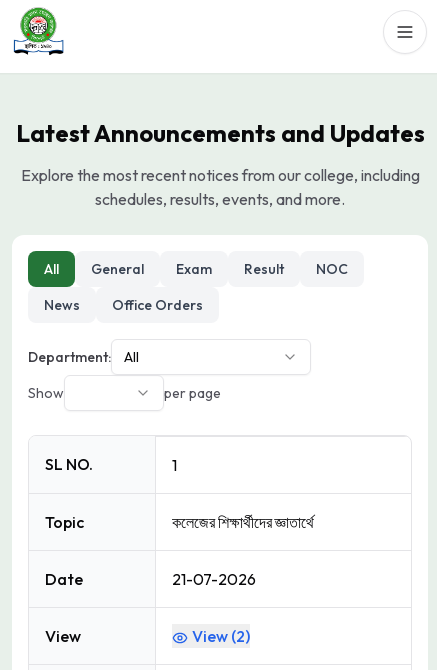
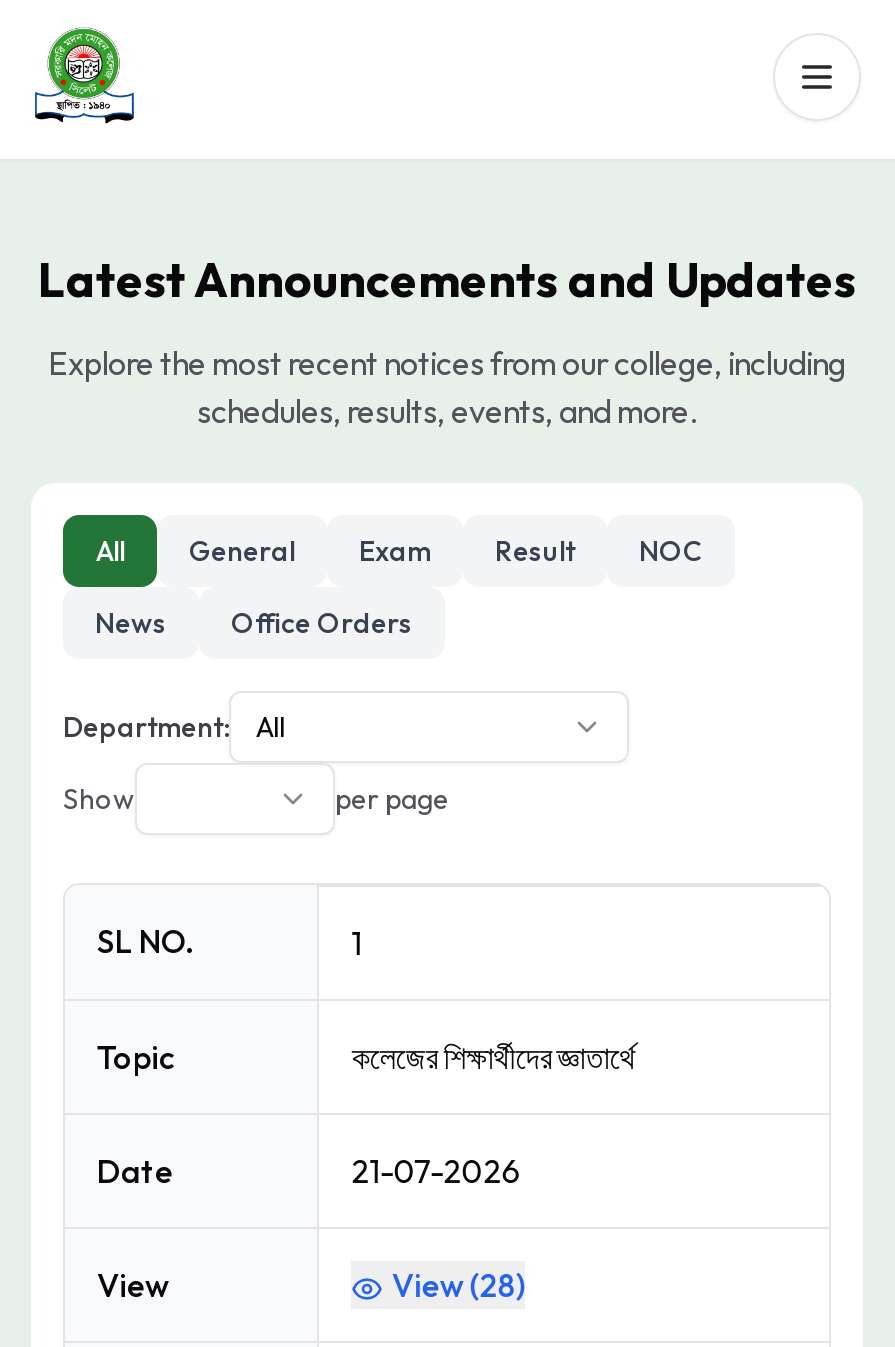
- View (2)
+ View (28)
